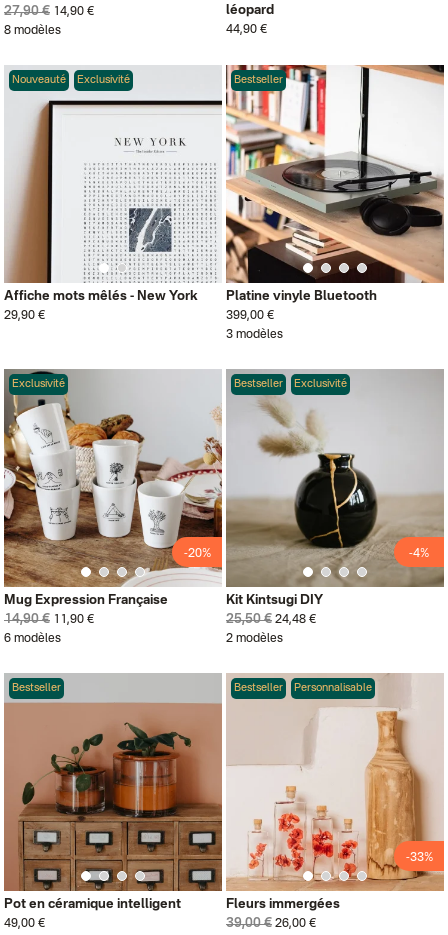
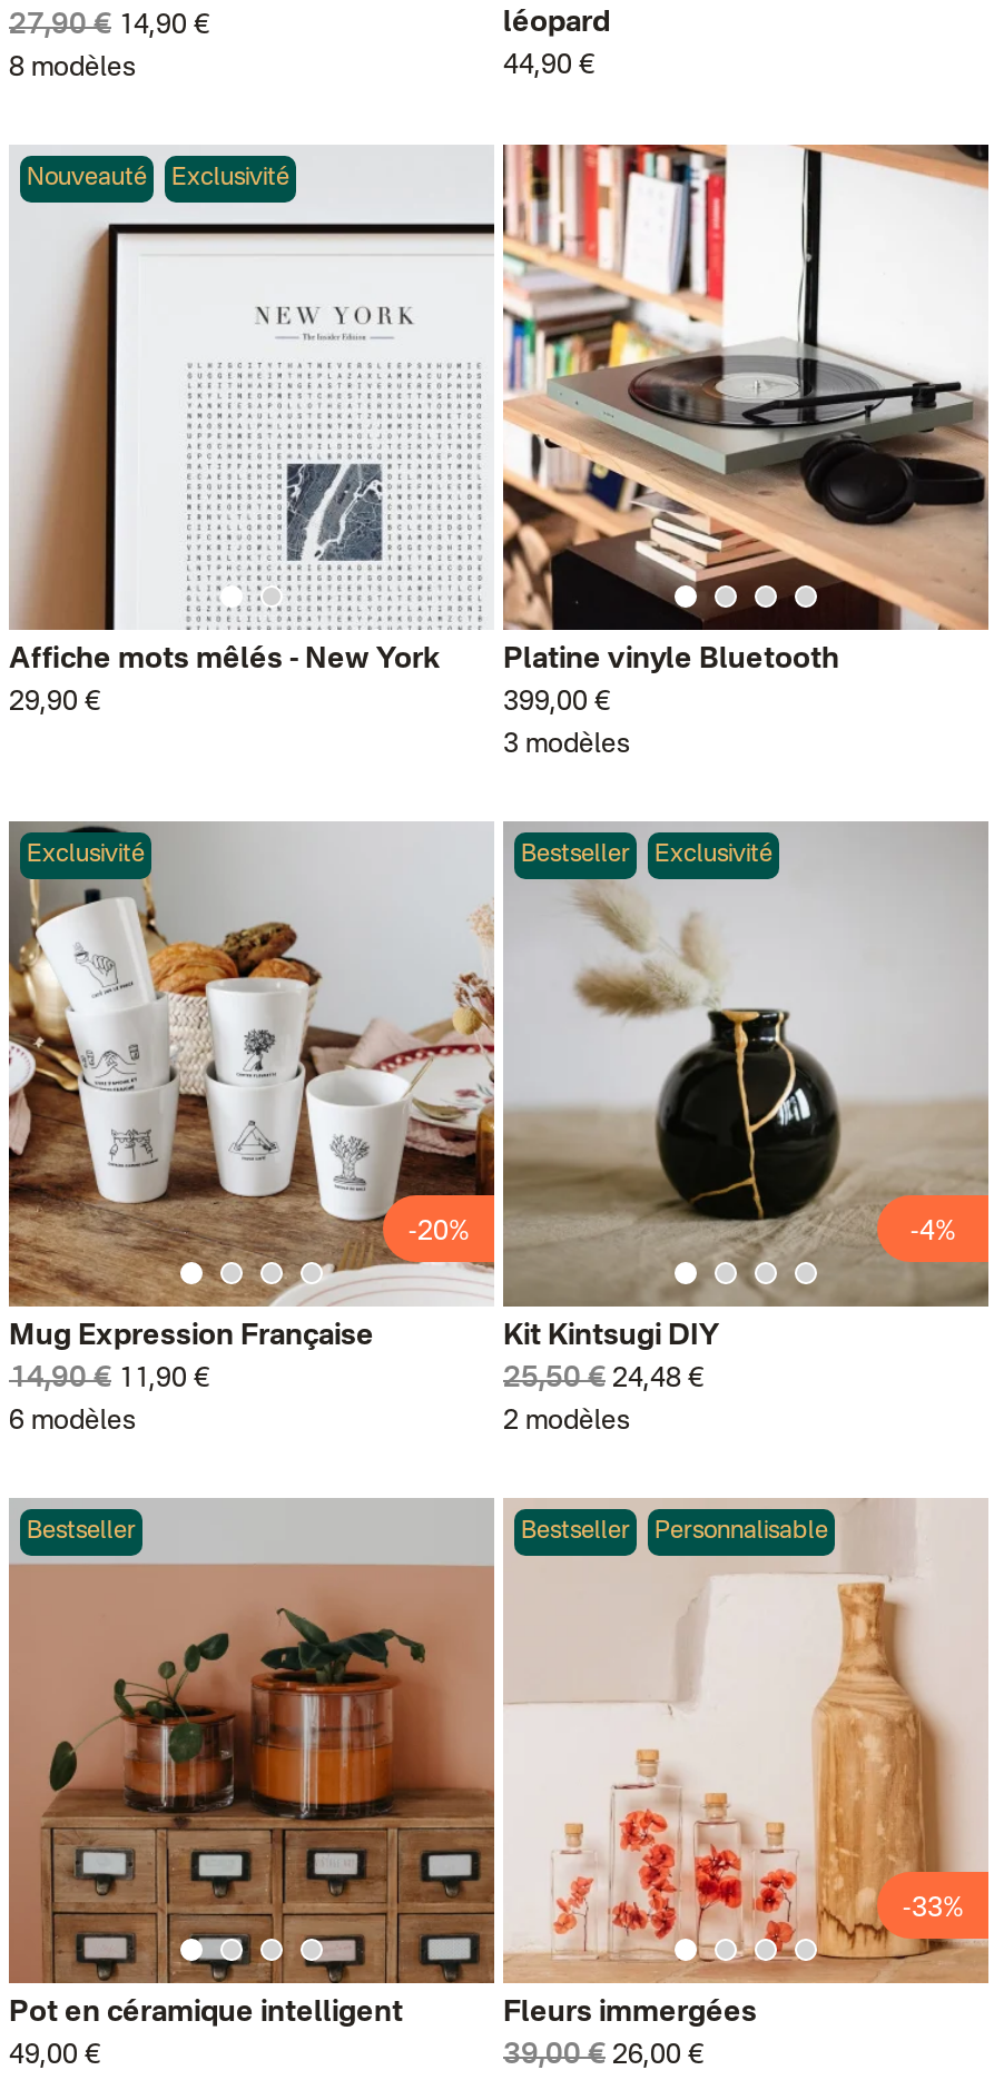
- Bestseller
